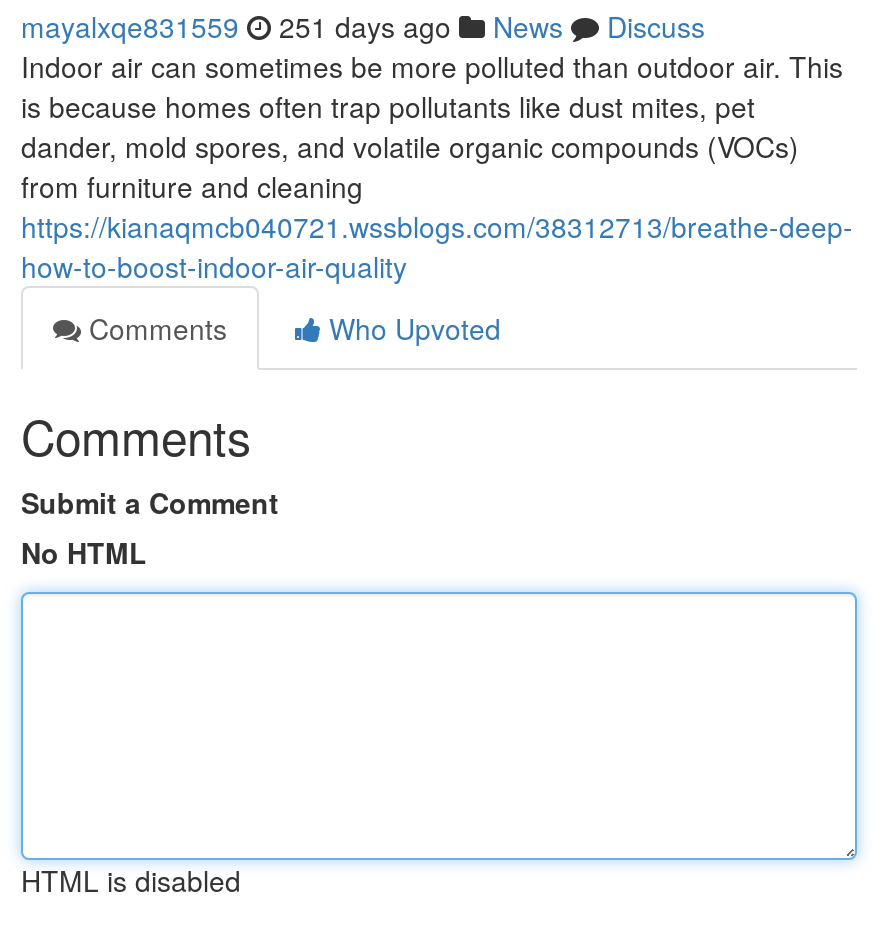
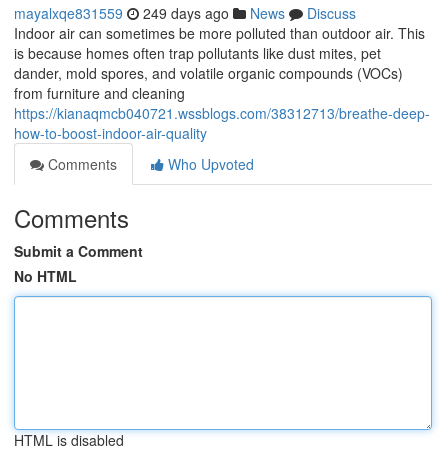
- mayalxqe831559 251 days ago News Discuss
+ mayalxqe831559 249 days ago News Discuss
